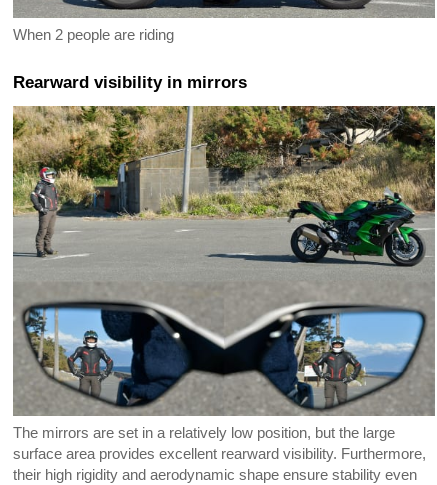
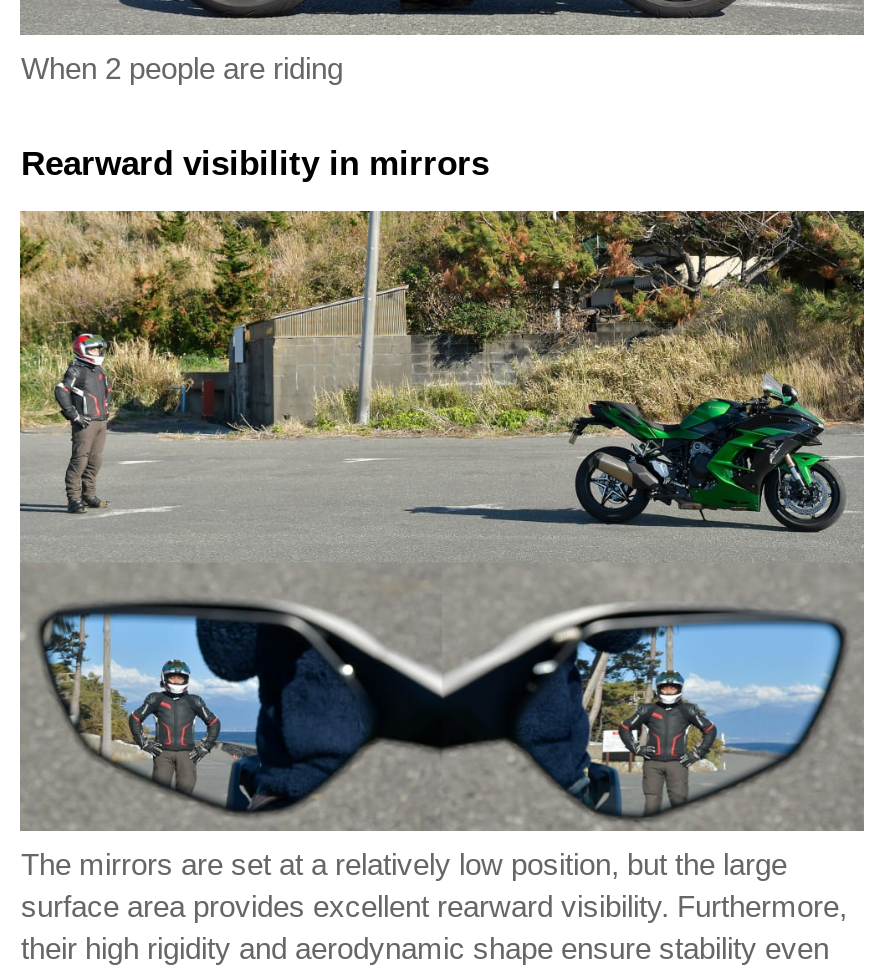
- The mirrors are set in a relatively low position, but the large
+ The mirrors are set at a relatively low position, but the large
